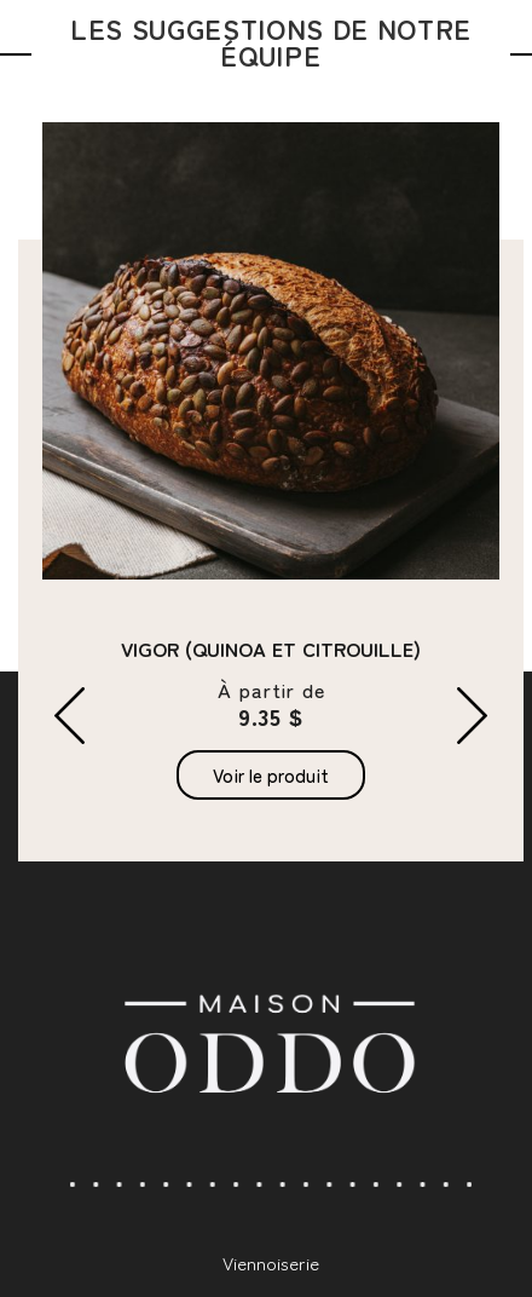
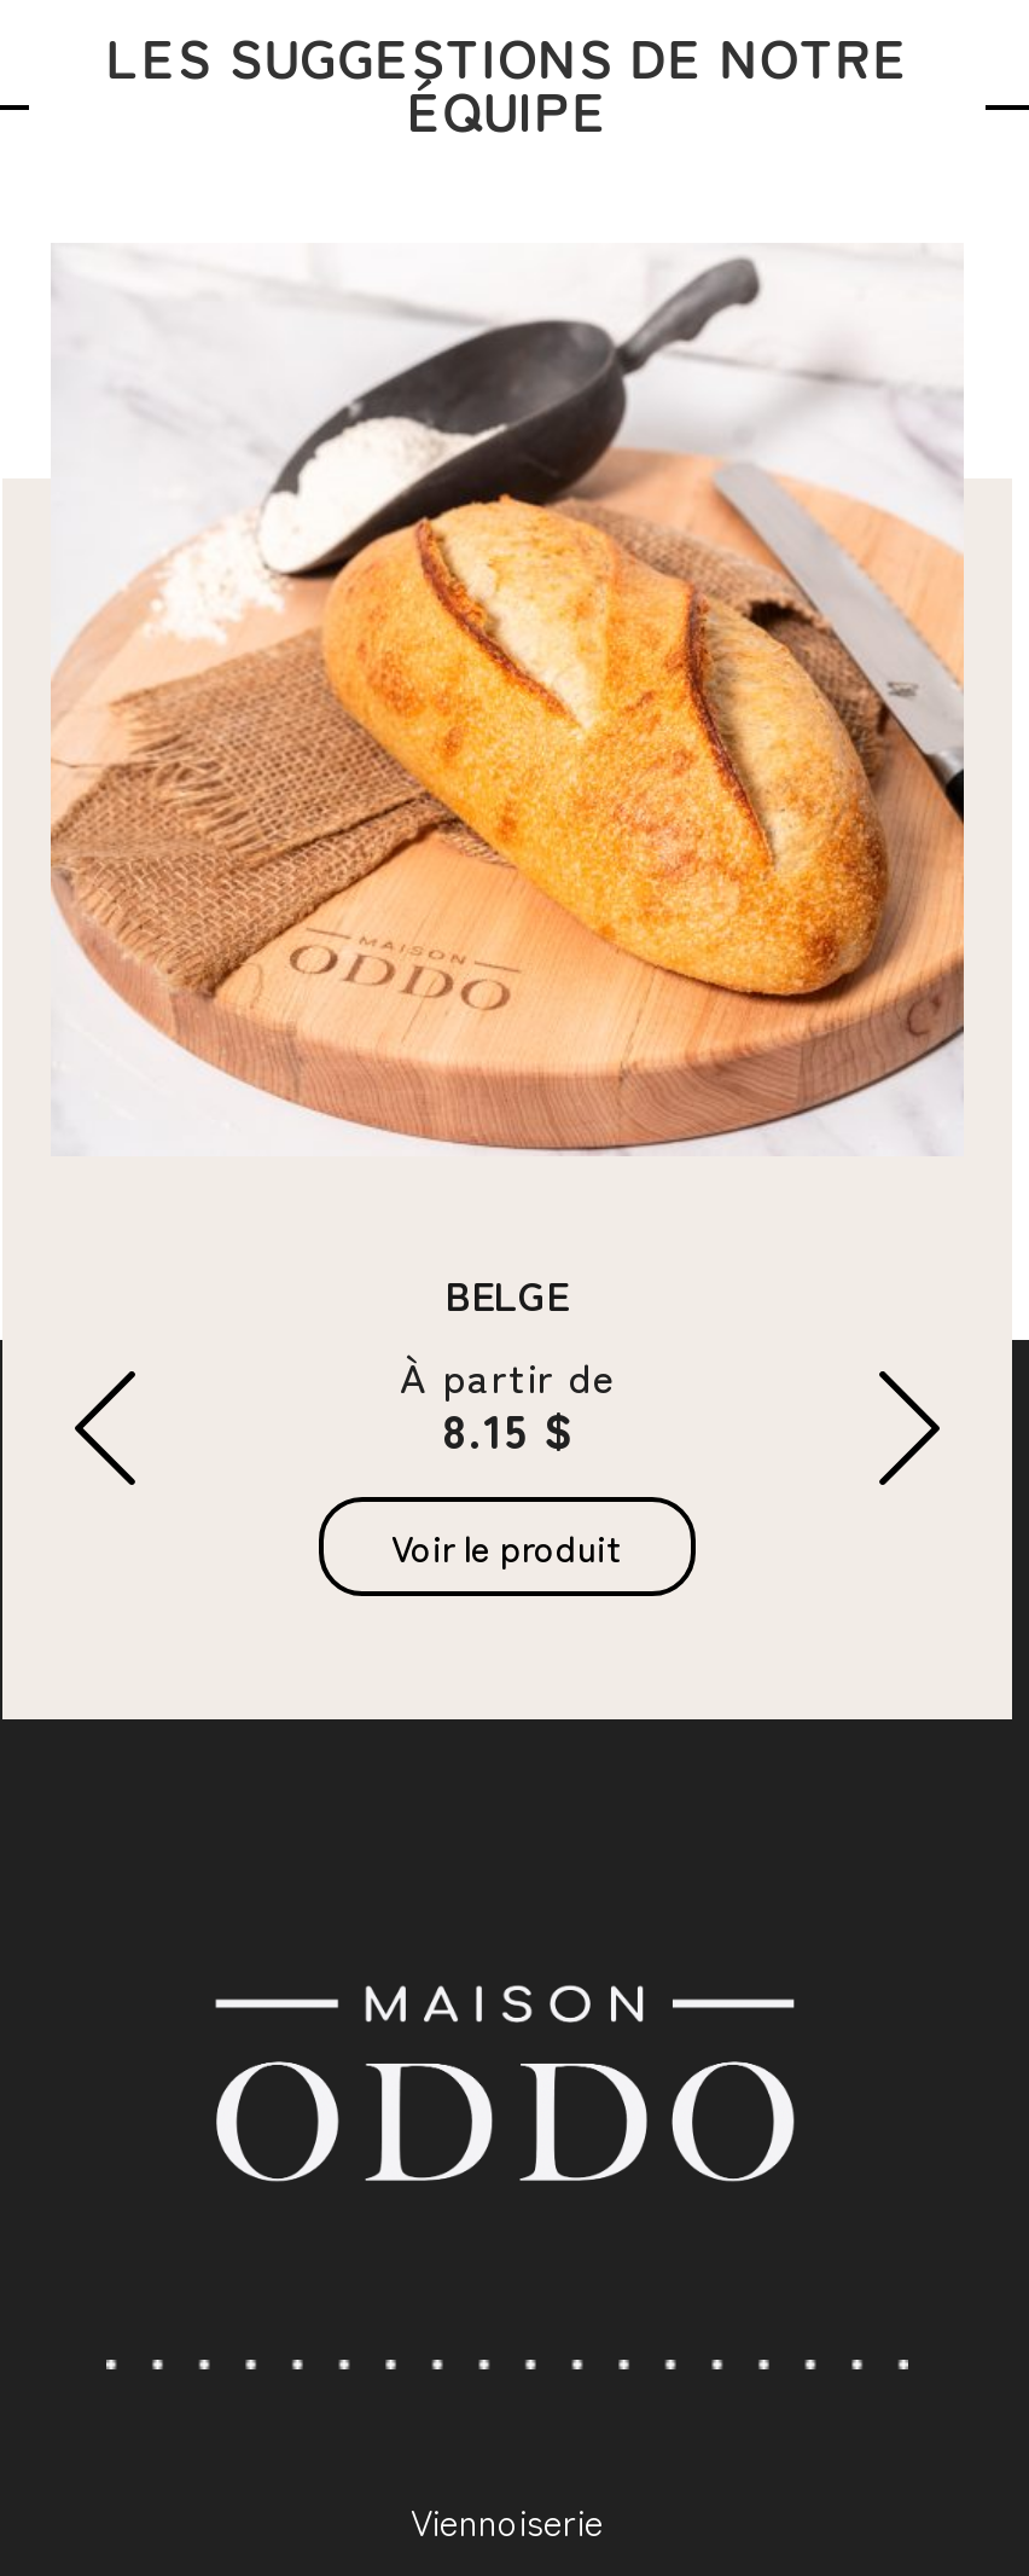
- [image]
+ [image]

- VIGOR (QUINOA ET CITROUILLE)
+ BELGE

- 9.35 $
+ 8.15 $
